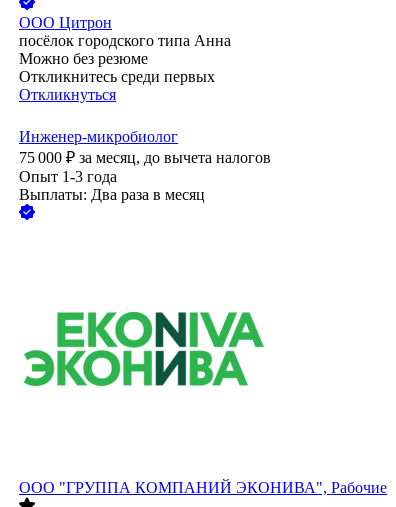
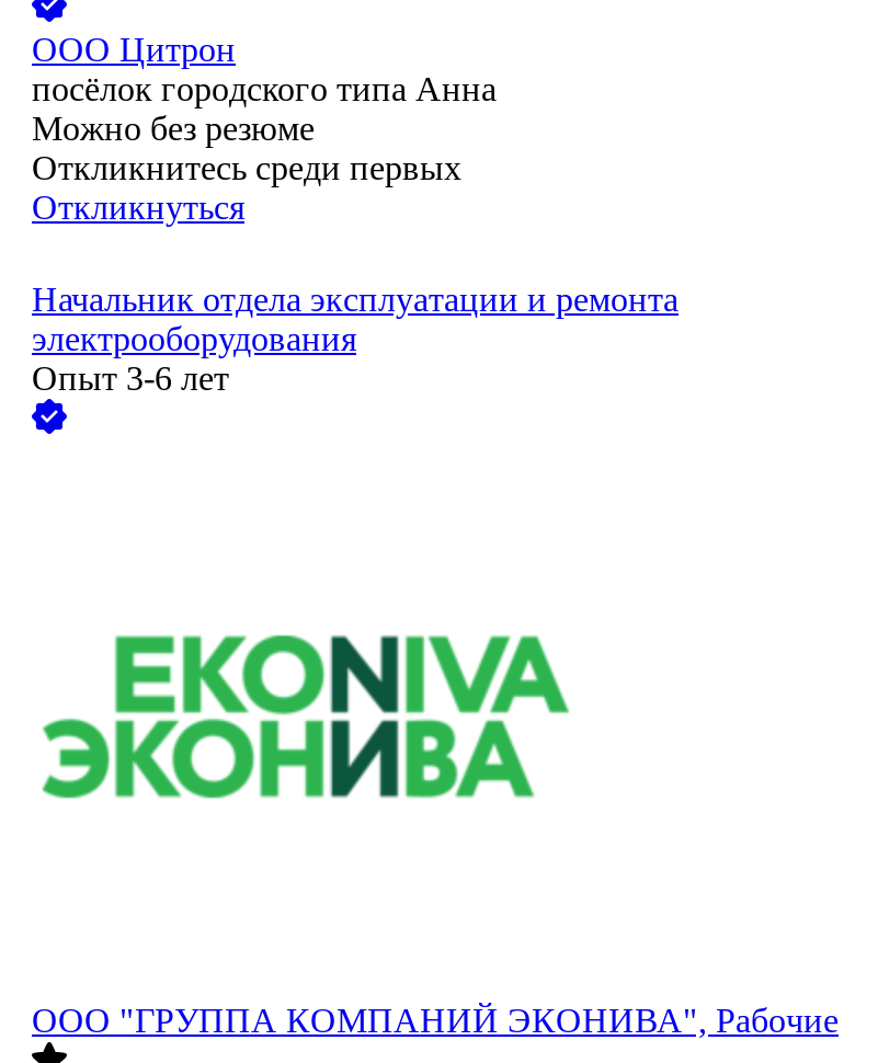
- Инженер-микробиолог
- 75 000 ₽ за месяц, до вычета налогов
- Опыт 1-3 года
- Выплаты: Два раза в месяц
+ Начальник отдела эксплуатации и ремонта
+ электрооборудования
+ Опыт 3-6 лет
